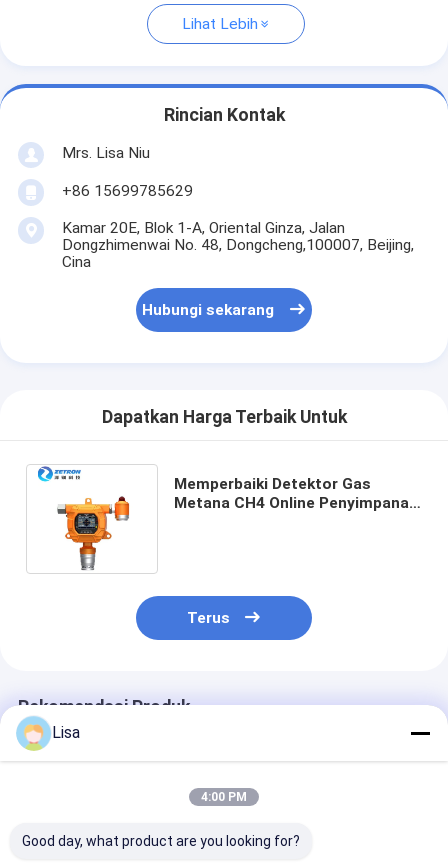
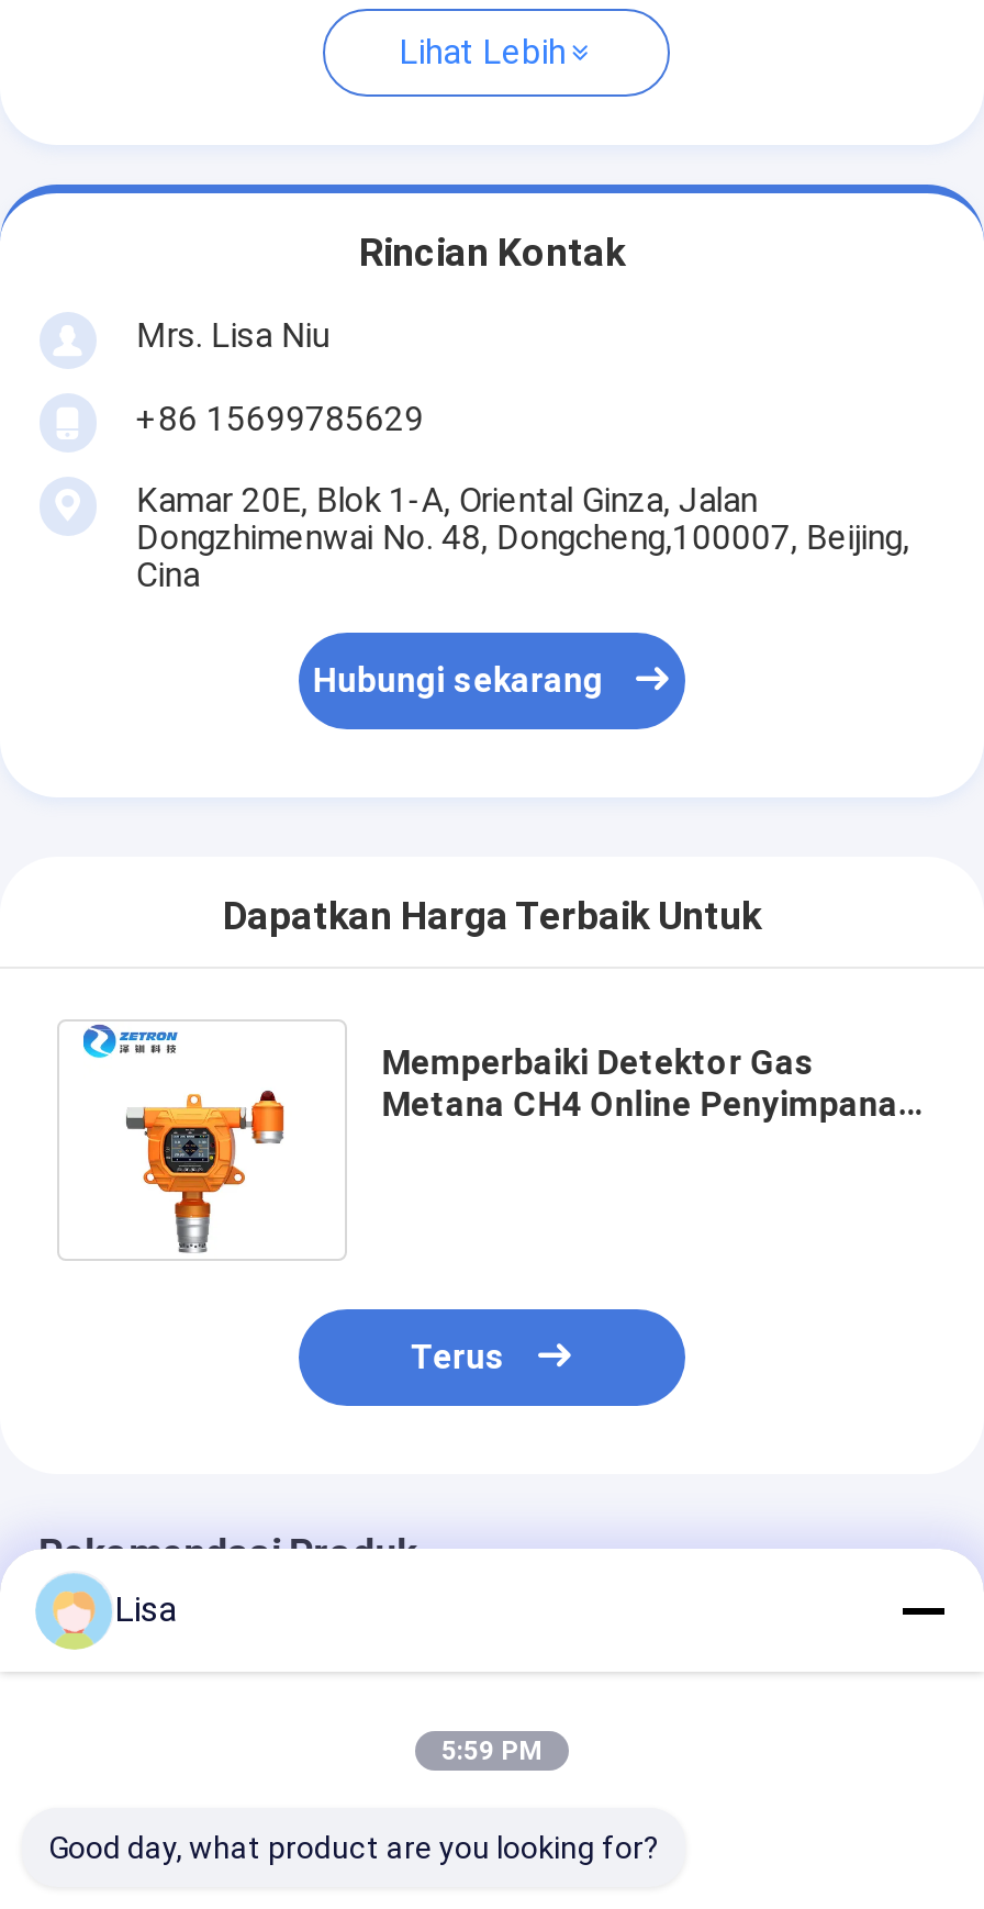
- 4:00 PM
+ 5:59 PM
